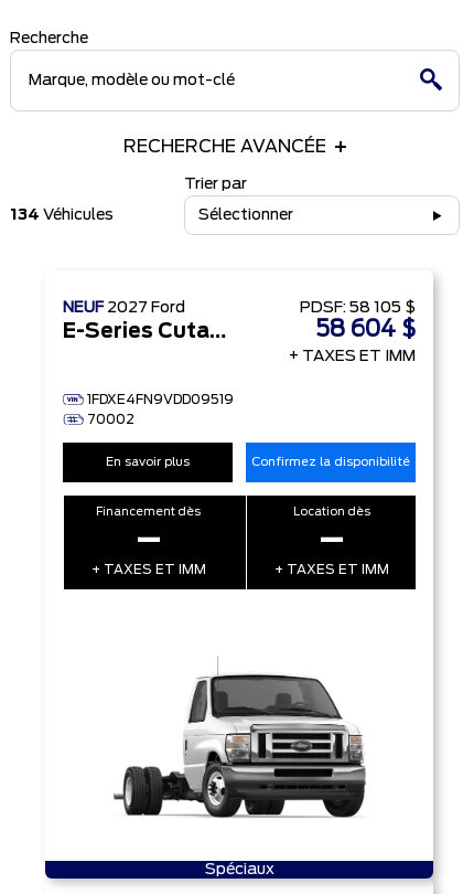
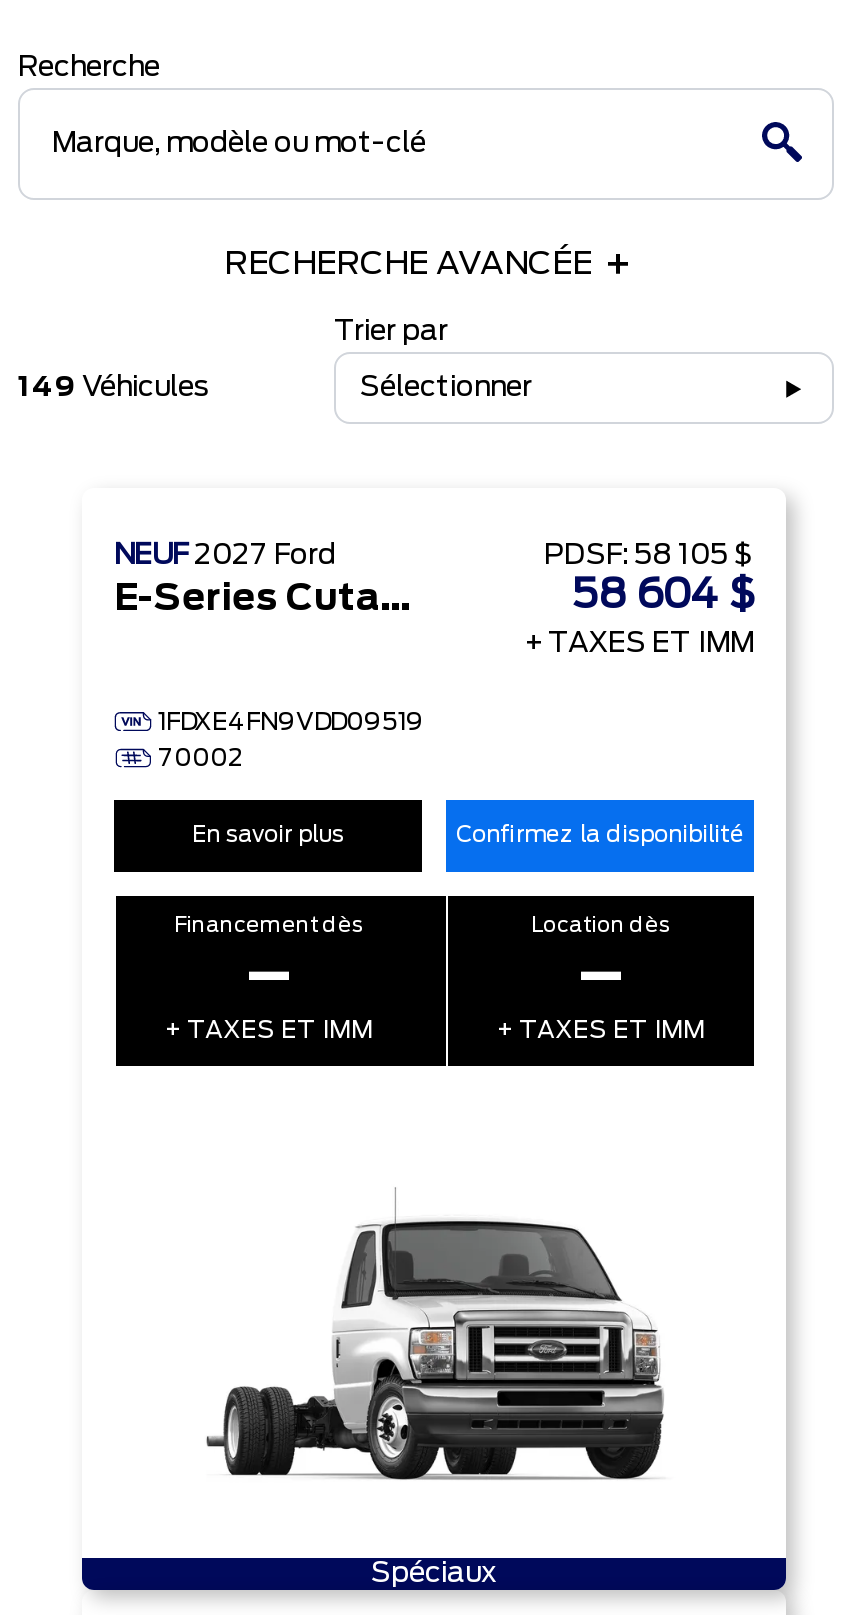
- 134 Véhicules
+ 149 Véhicules
